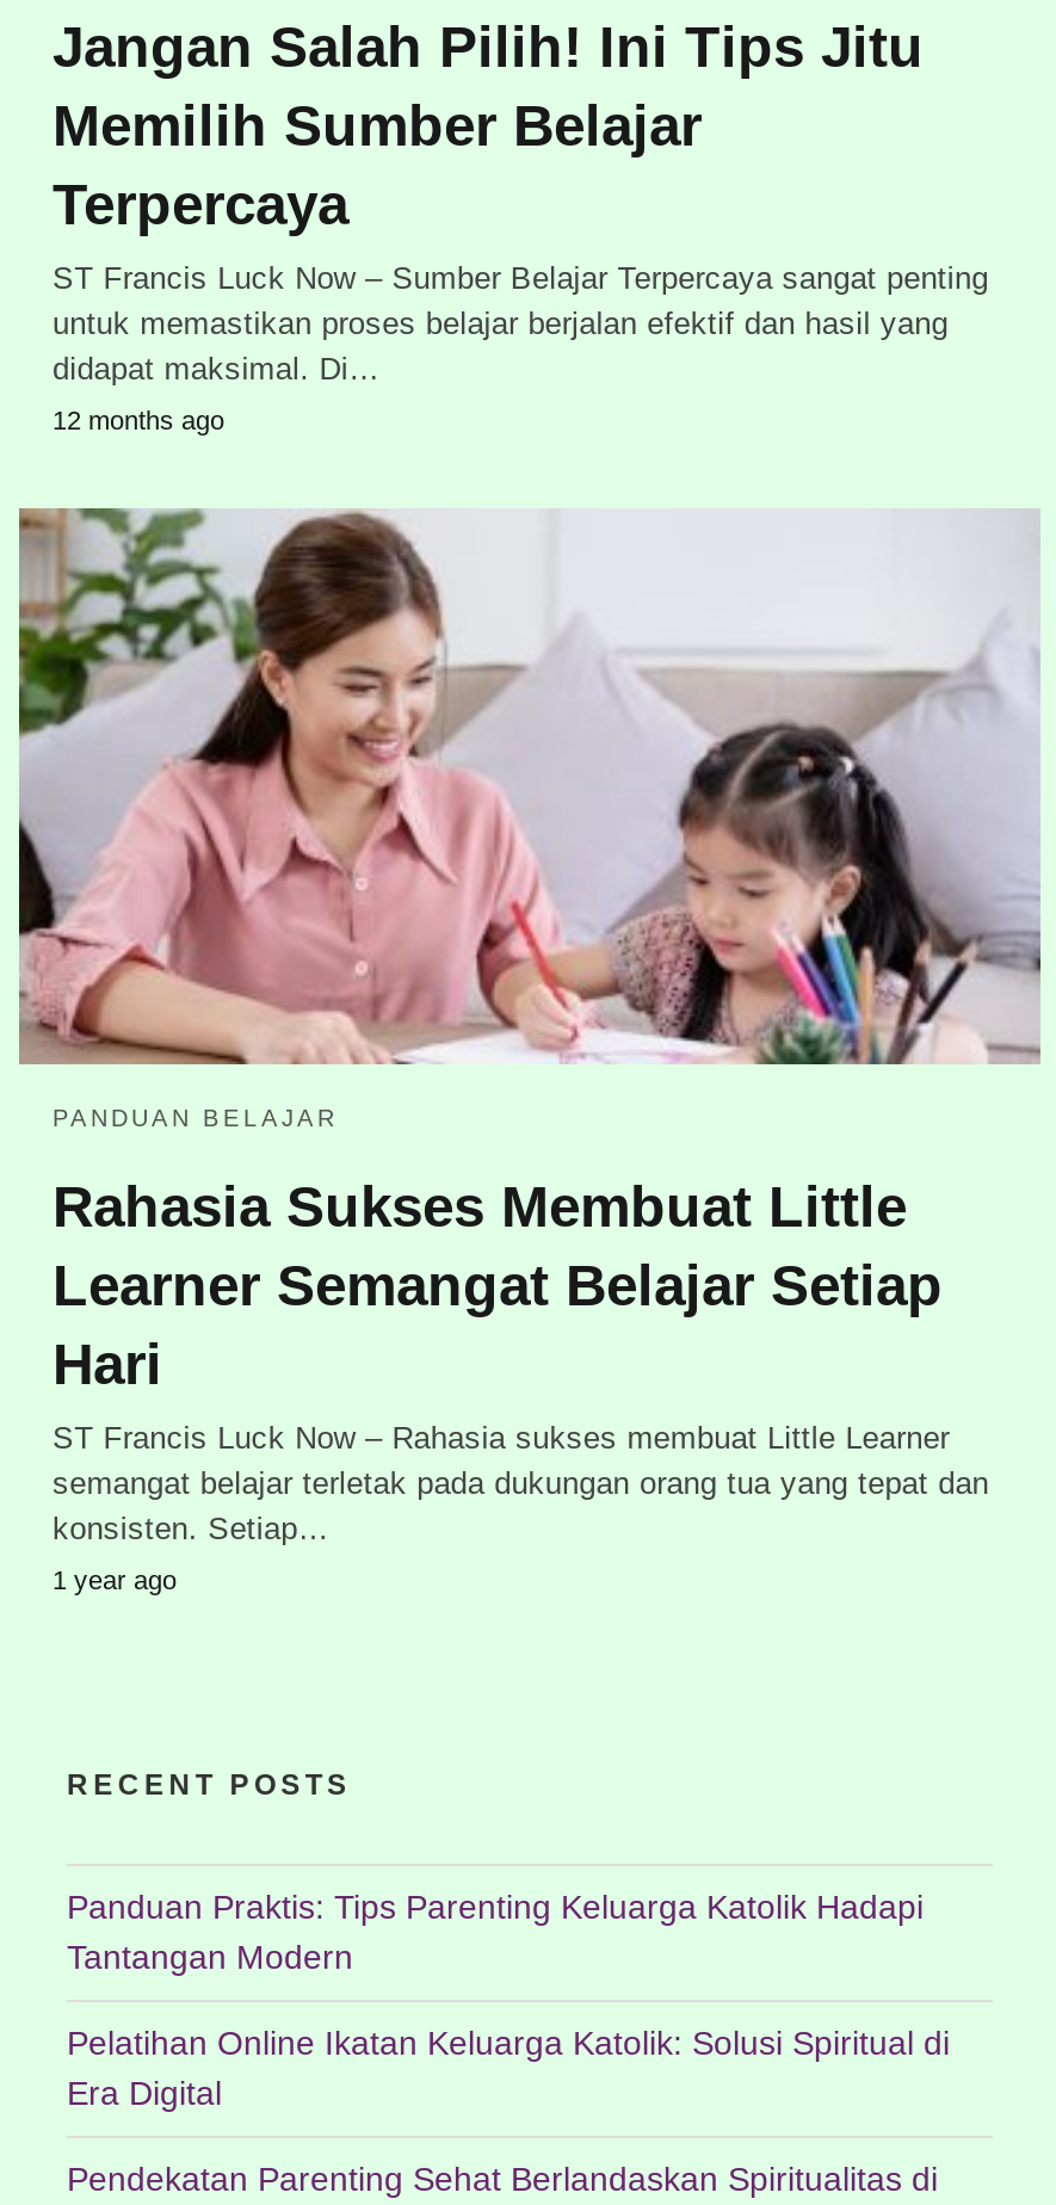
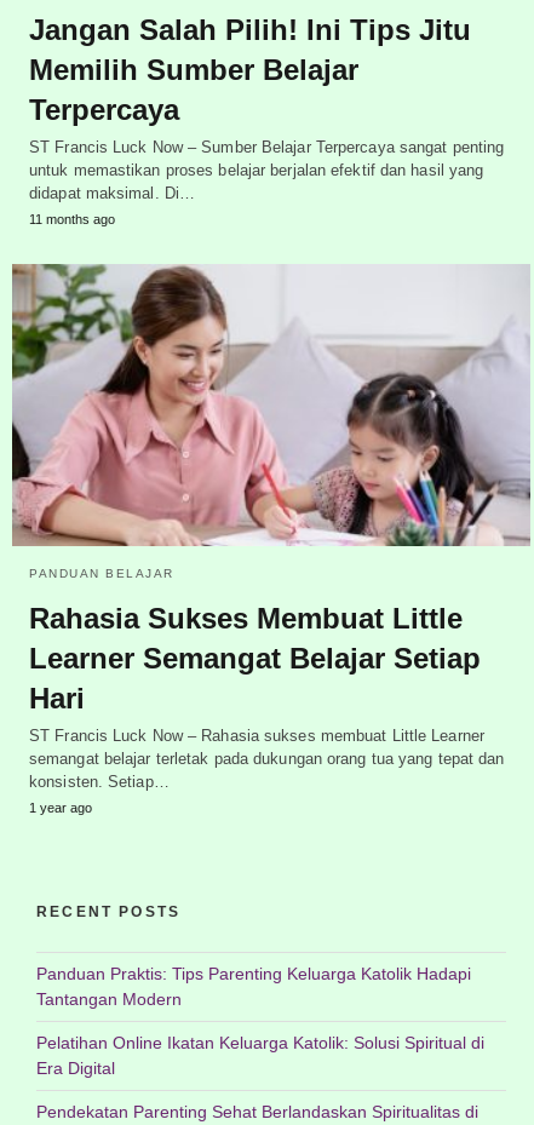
- 12 months ago
+ 11 months ago
